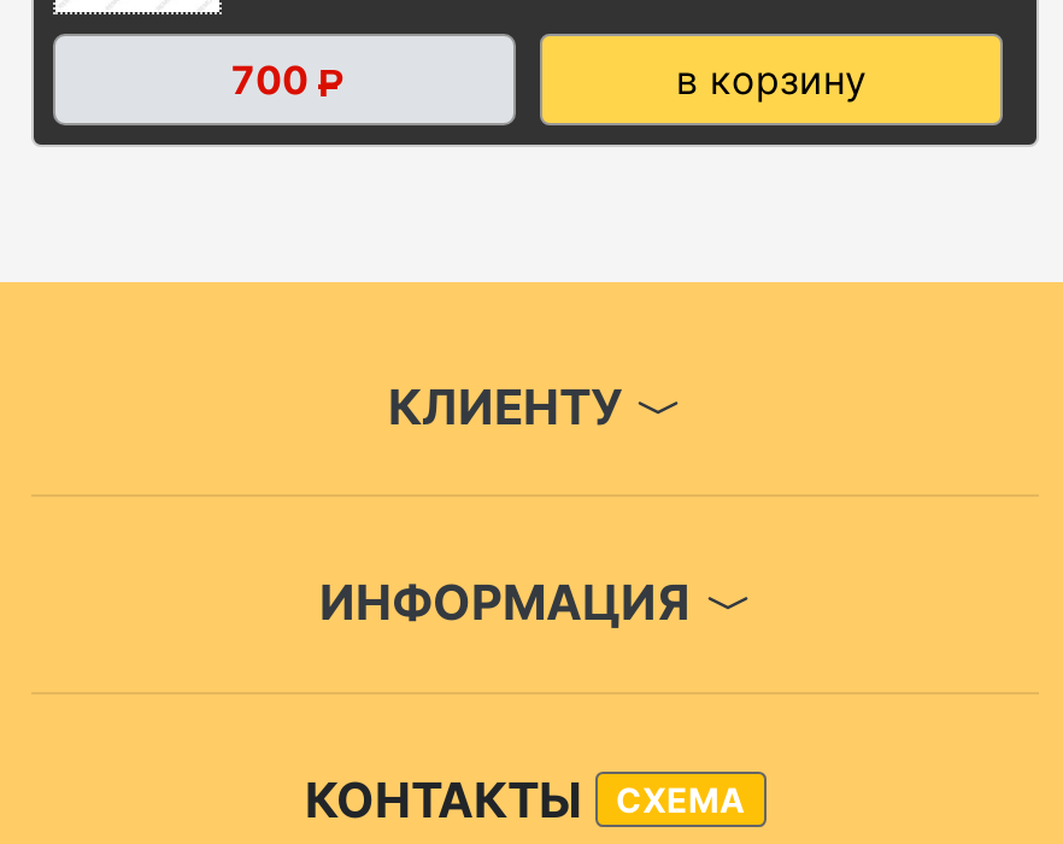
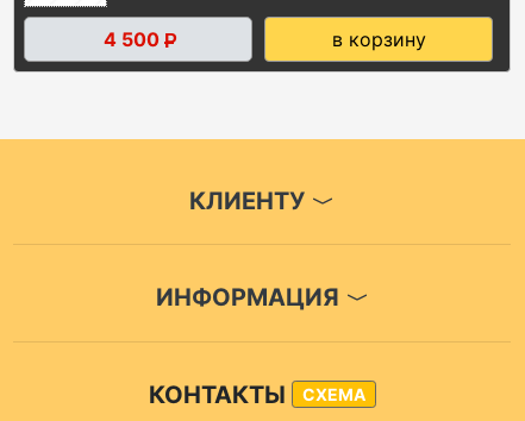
- 700 Р
+ 4 500 Р
